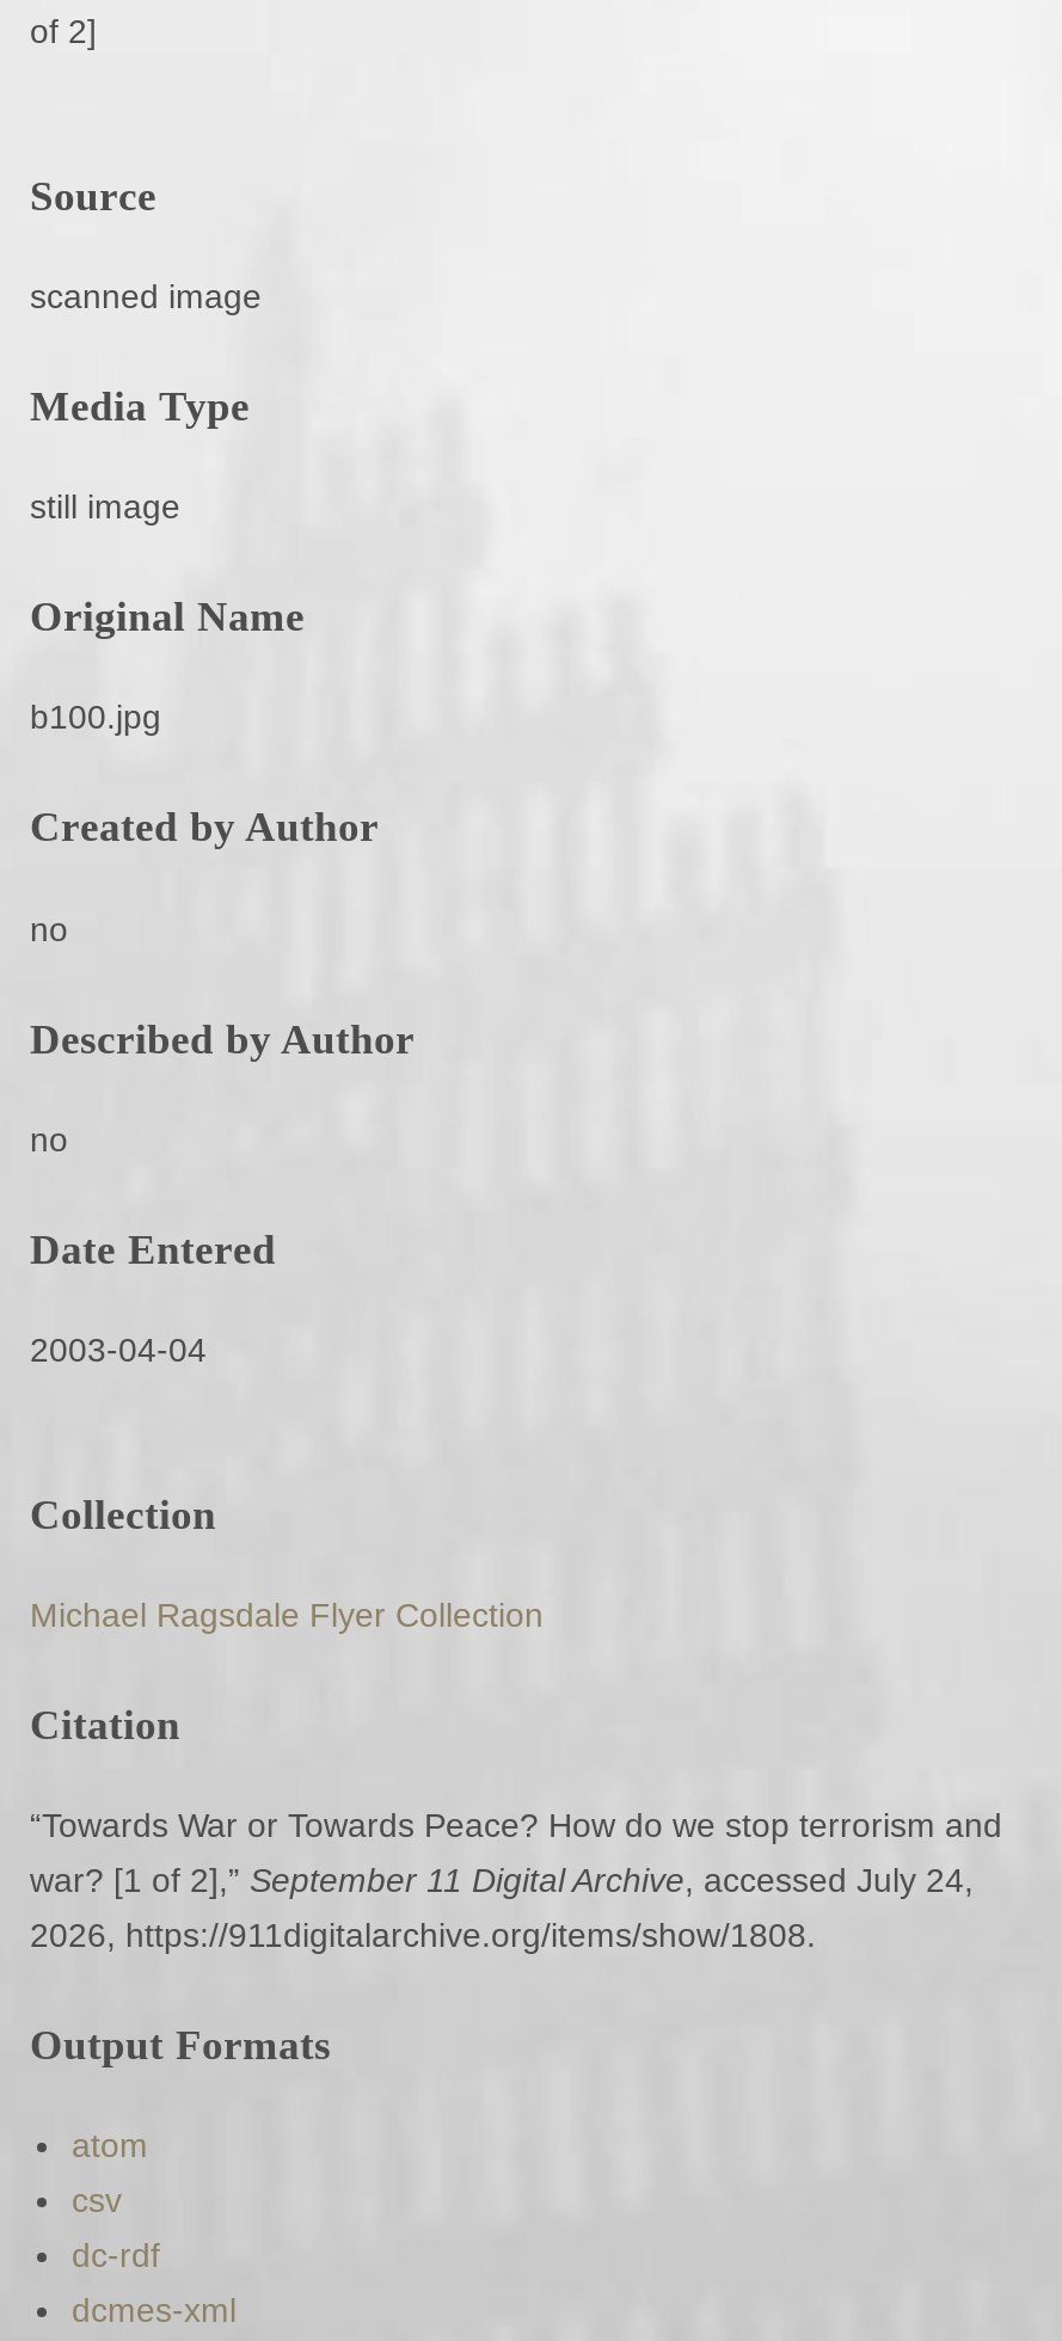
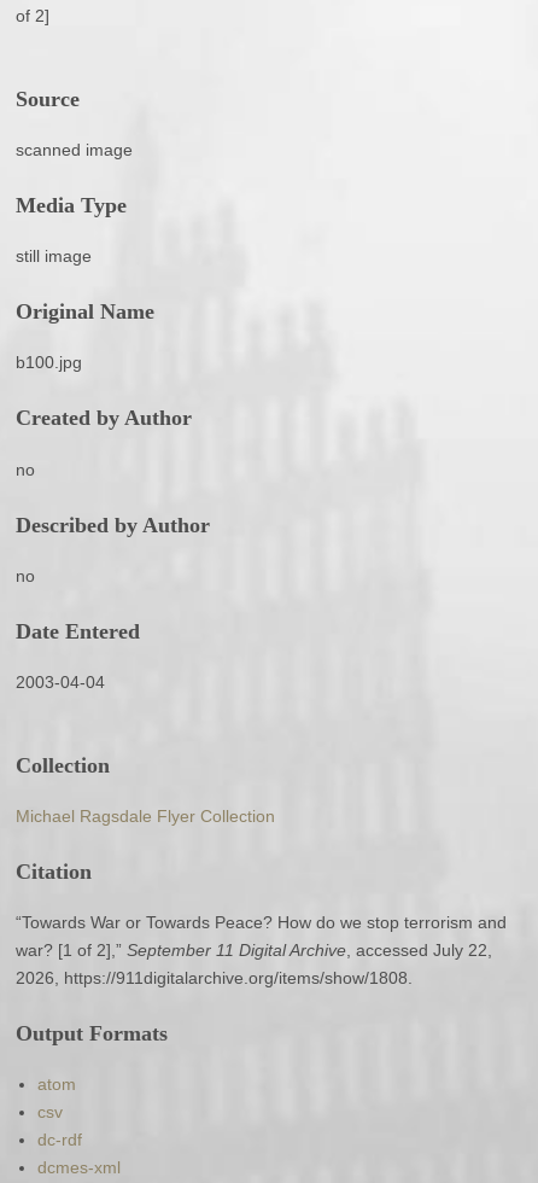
- war? [1 of 2],” September 11 Digital Archive, accessed July 24,
+ war? [1 of 2],” September 11 Digital Archive, accessed July 22,
